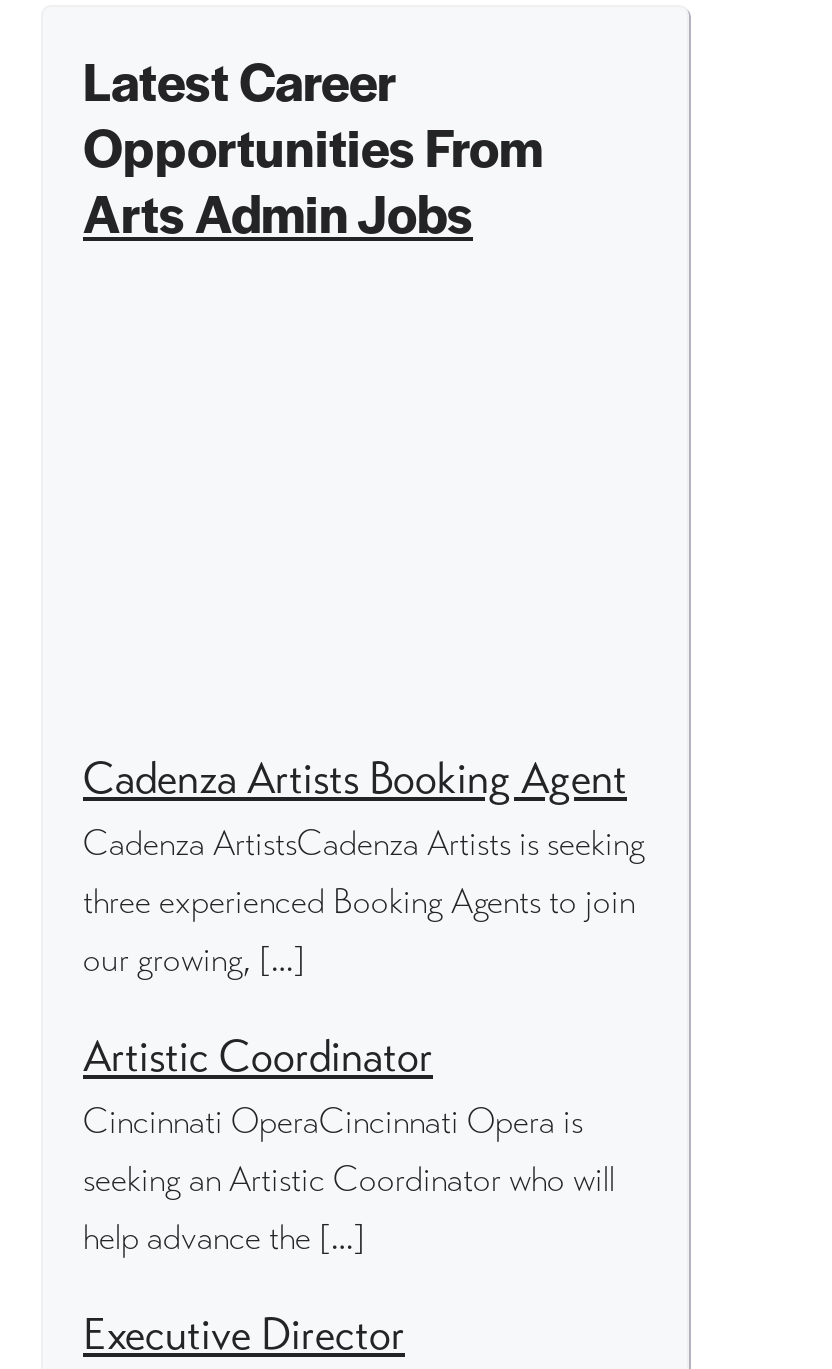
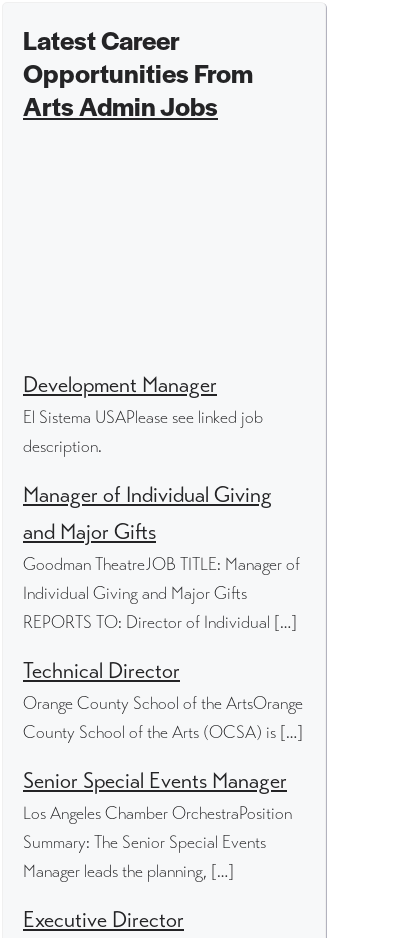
- Cadenza Artists Booking Agent
- Cadenza ArtistsCadenza Artists is seeking
- three experienced Booking Agents to join
- our growing, […]
- Artistic Coordinator
- Cincinnati OperaCincinnati Opera is
- seeking an Artistic Coordinator who will
- help advance the […]
+ Development Manager
+ El Sistema USAPlease see linked job
+ description.
+ Manager of Individual Giving
+ and Major Gifts
+ Goodman TheatreJOB TITLE: Manager of
+ Individual Giving and Major Gifts
+ REPORTS TO: Director of Individual […]
+ Technical Director
+ Orange County School of the ArtsOrange
+ County School of the Arts (OCSA) is […]
+ Senior Special Events Manager
+ Los Angeles Chamber OrchestraPosition
+ Summary: The Senior Special Events
+ Manager leads the planning, […]
